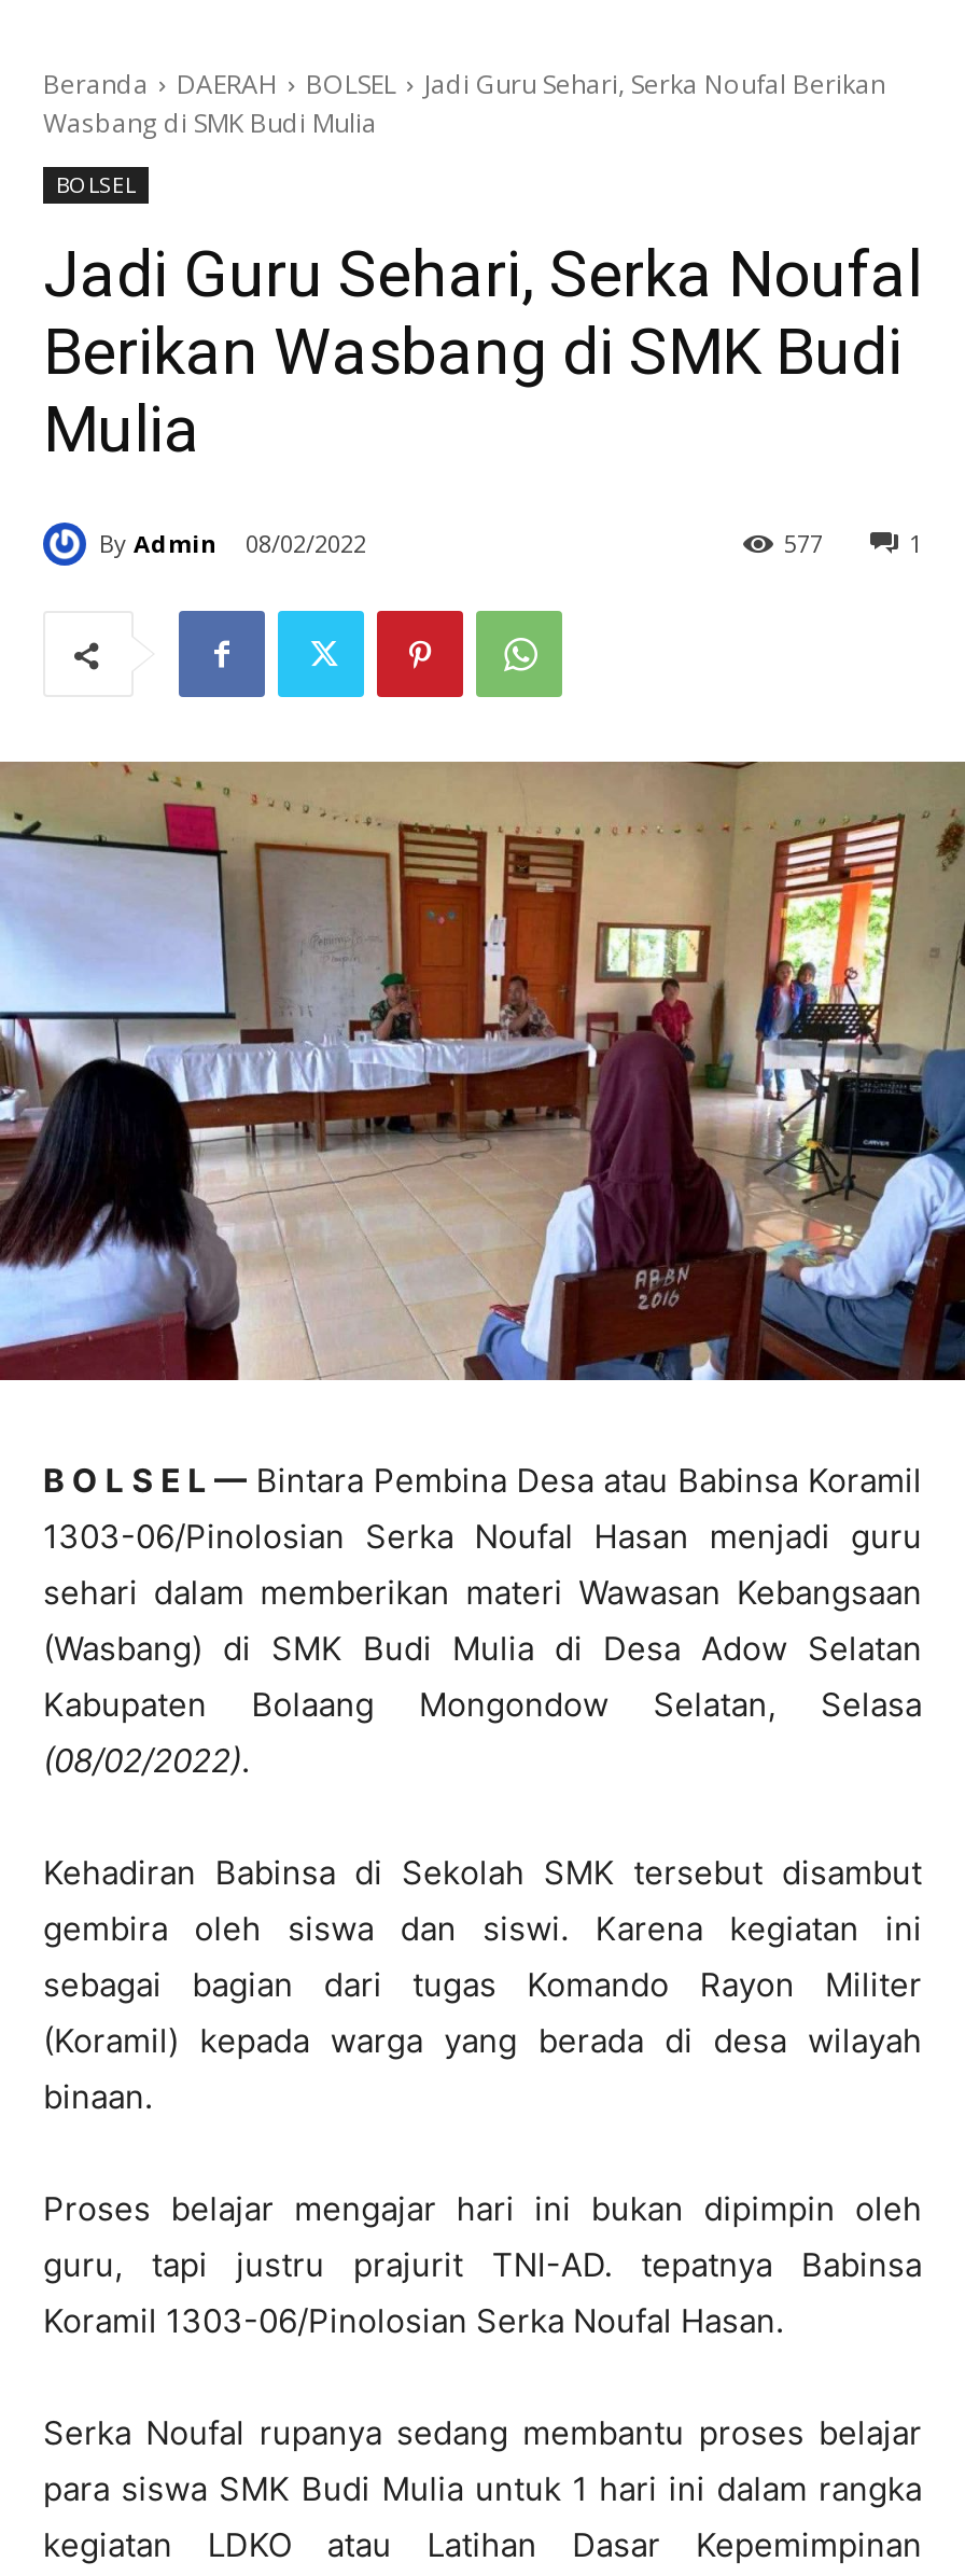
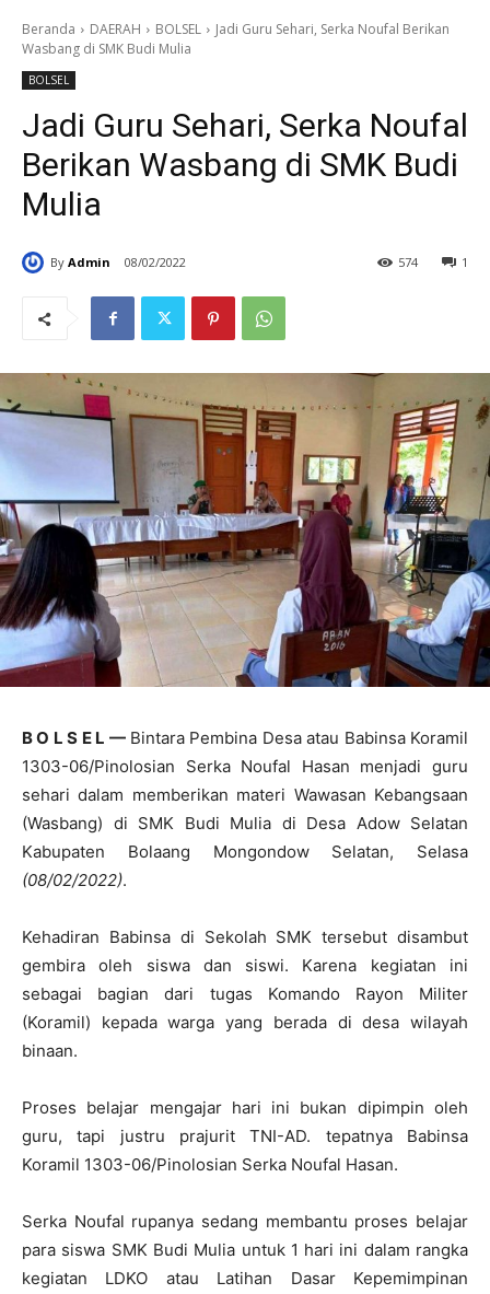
- 577
+ 574
